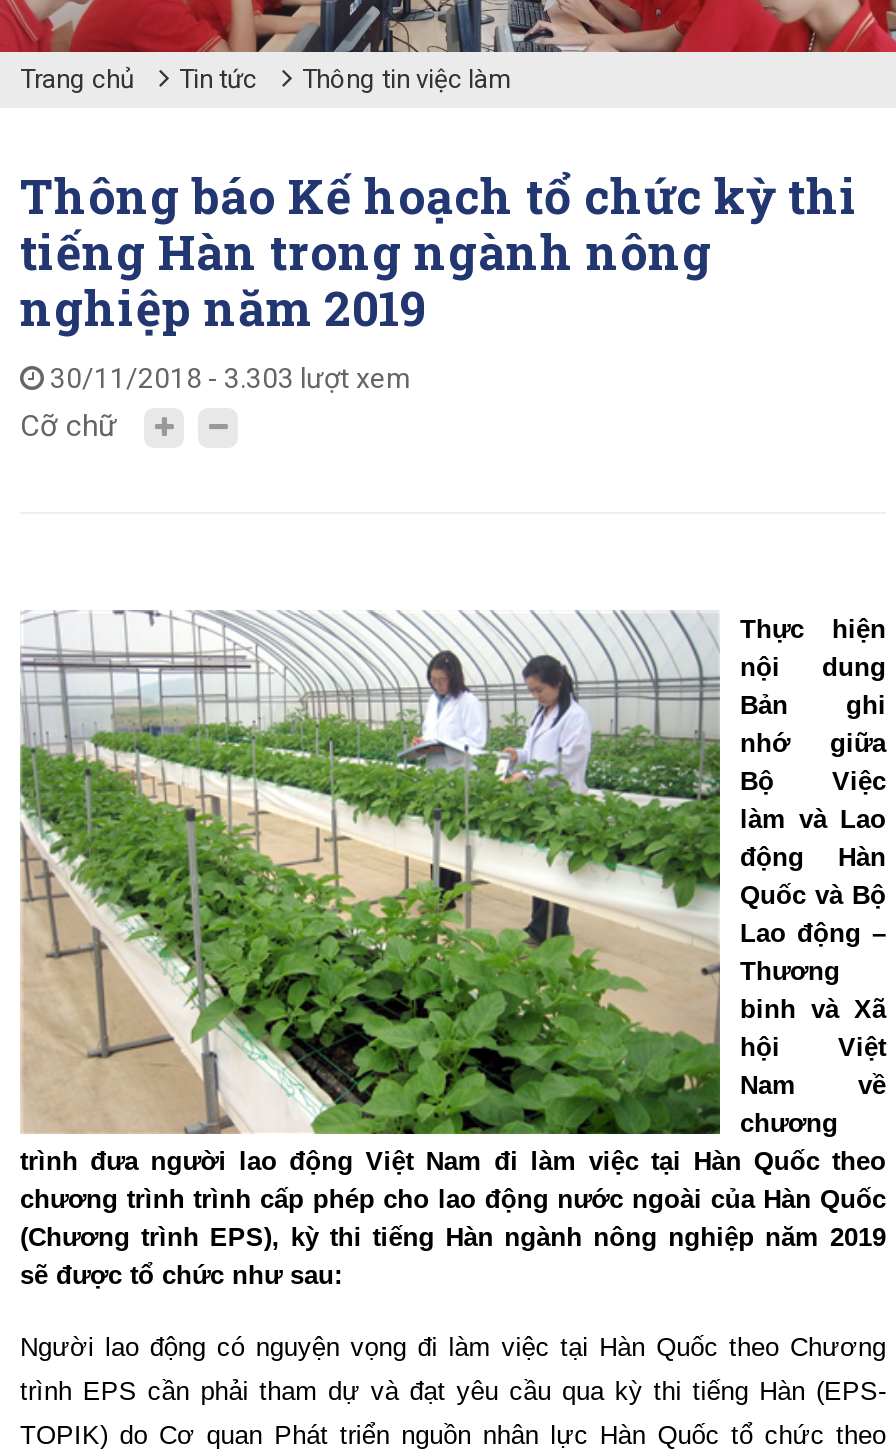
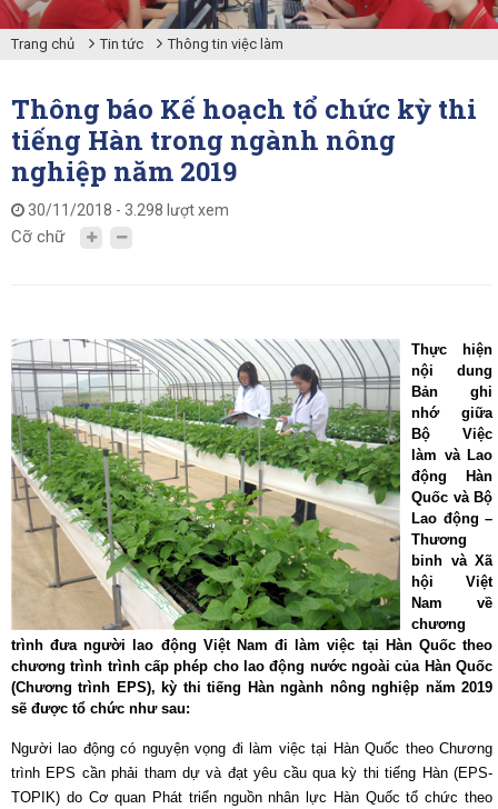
- 30/11/2018 - 3.303 lượt xem
+ 30/11/2018 - 3.298 lượt xem
